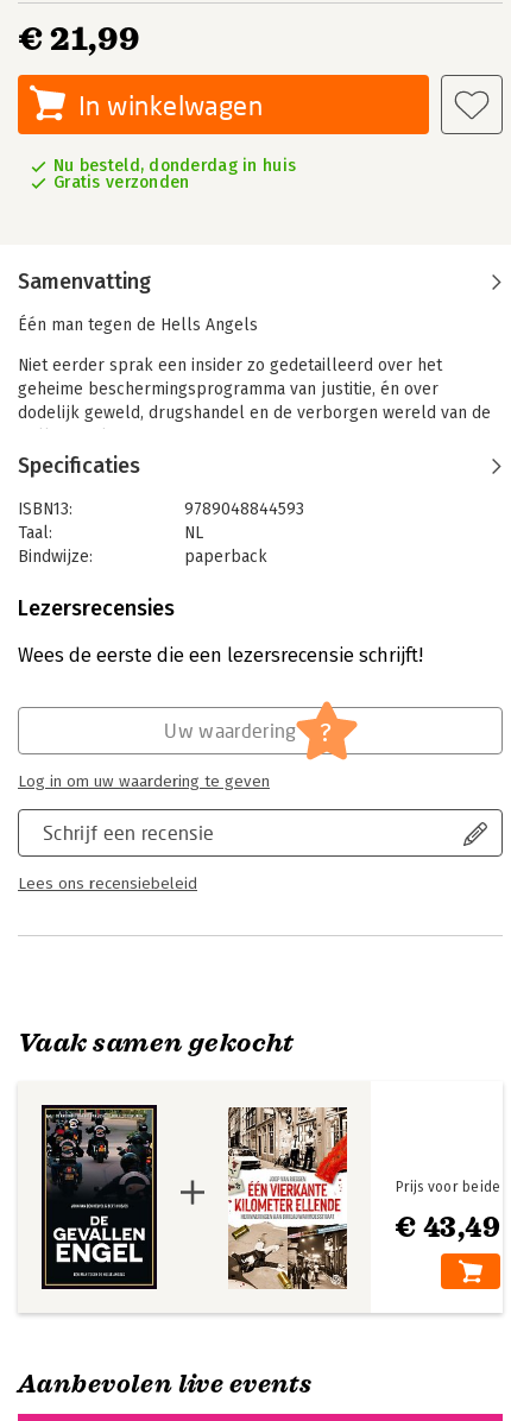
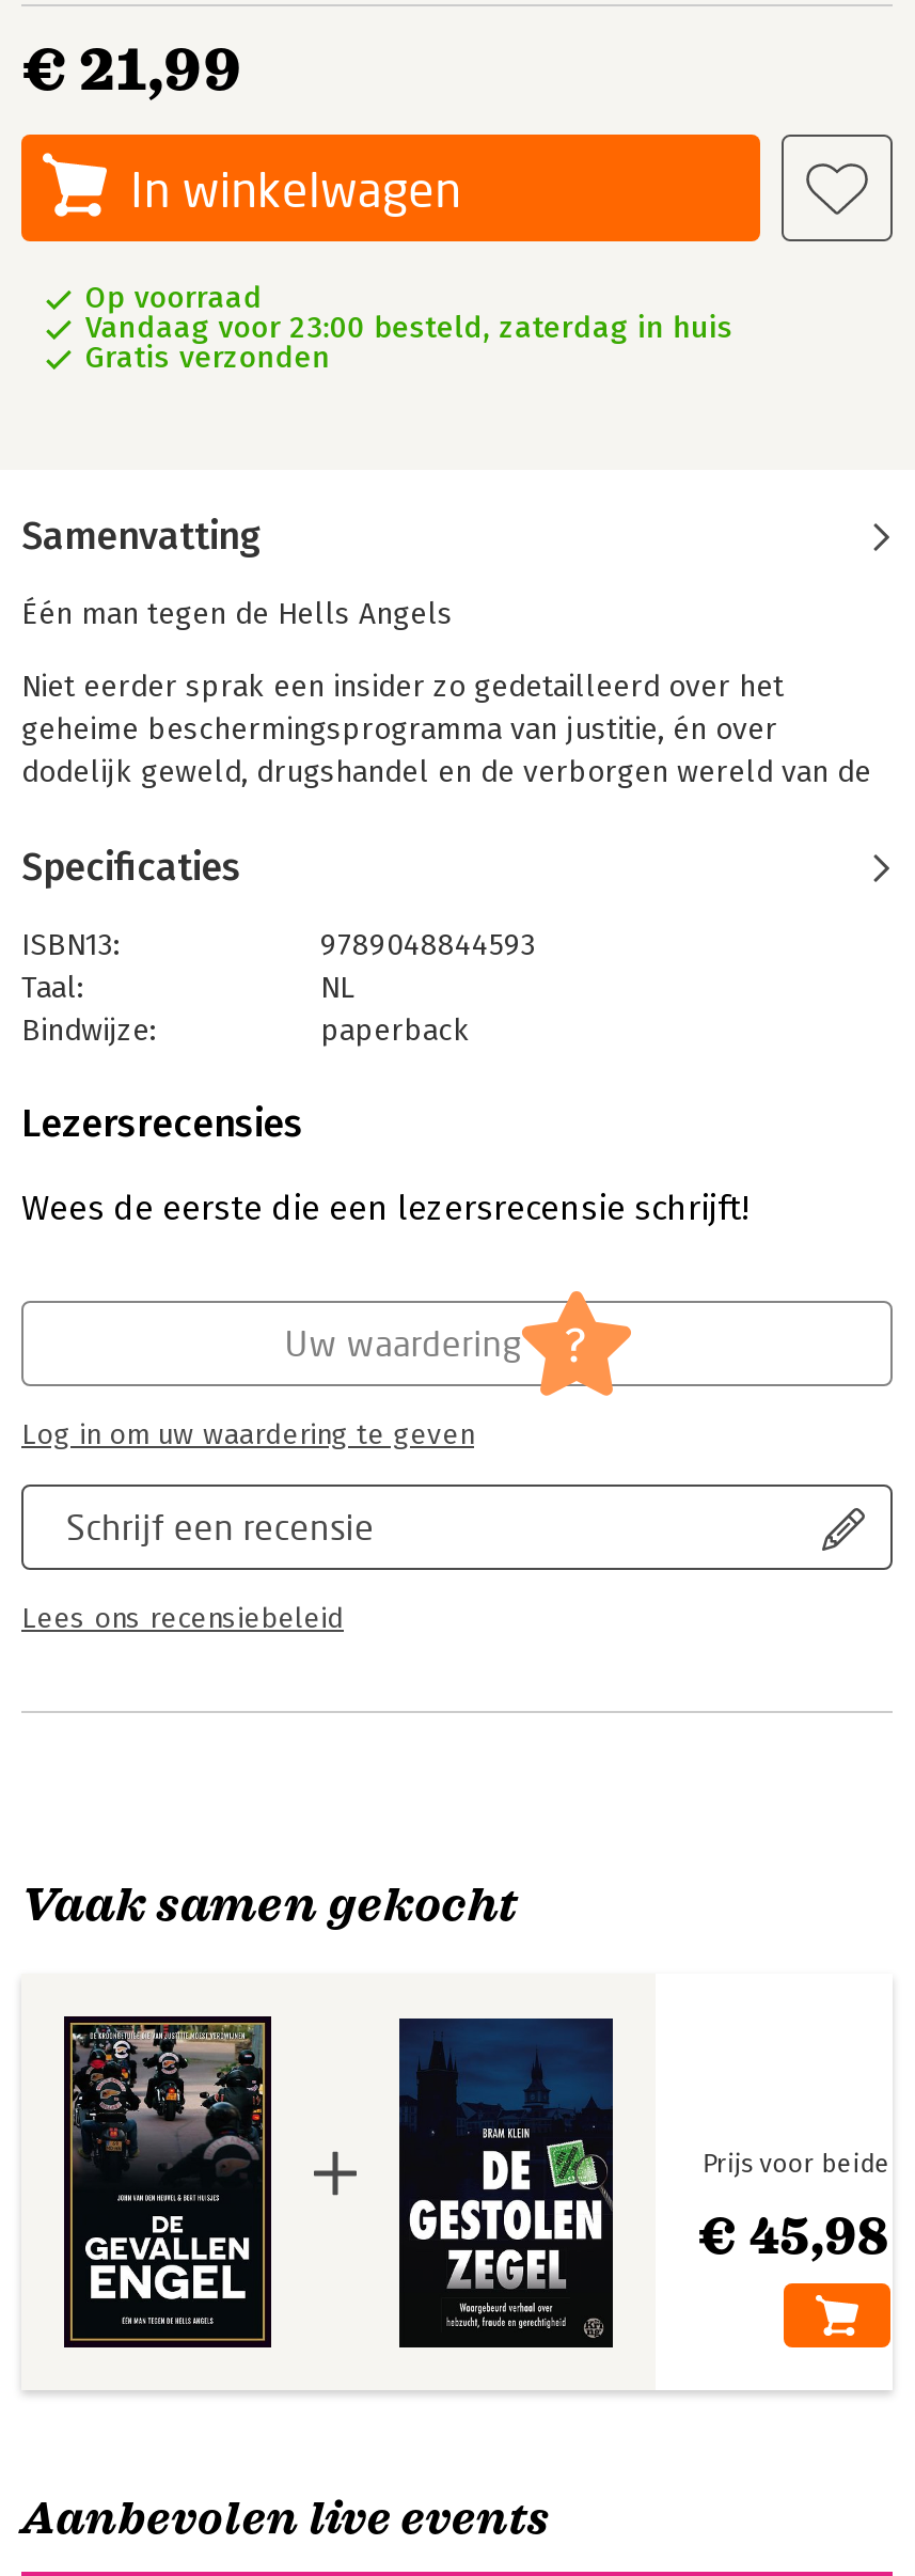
- Nu besteld, donderdag in huis
+ Op voorraad
+ Vandaag voor 23:00 besteld, zaterdag in huis

- [image]
- € 43,49
+ [image]
+ € 45,98
